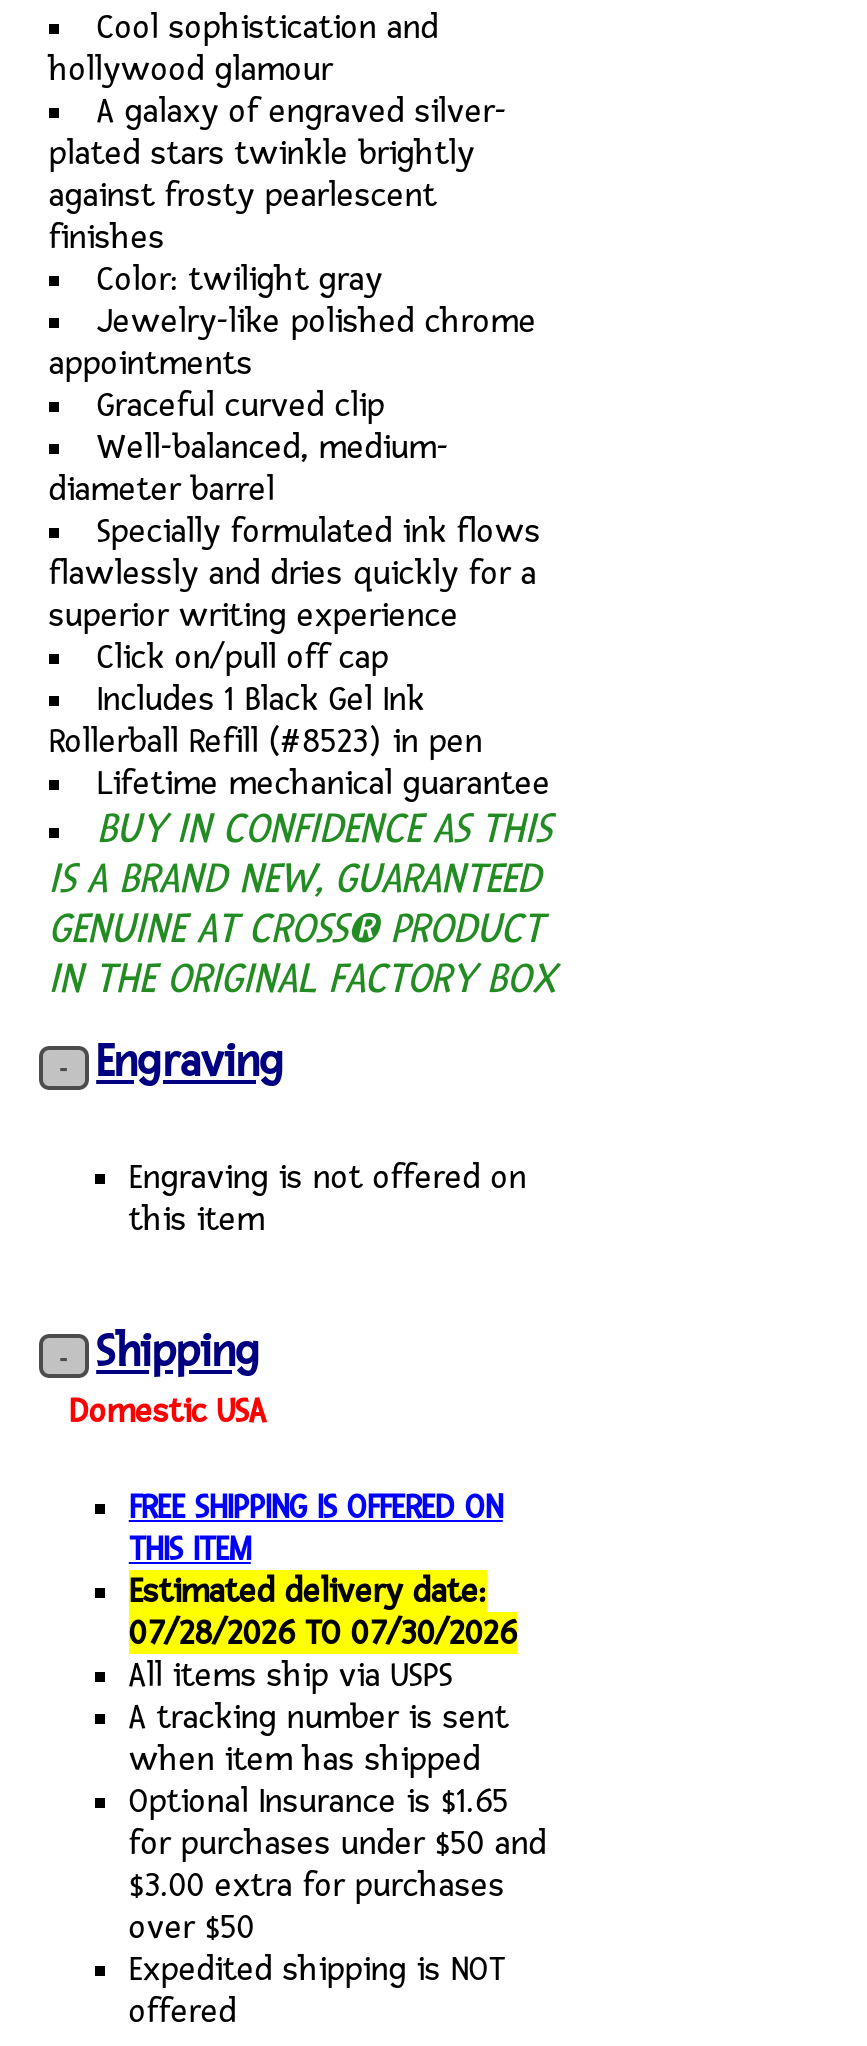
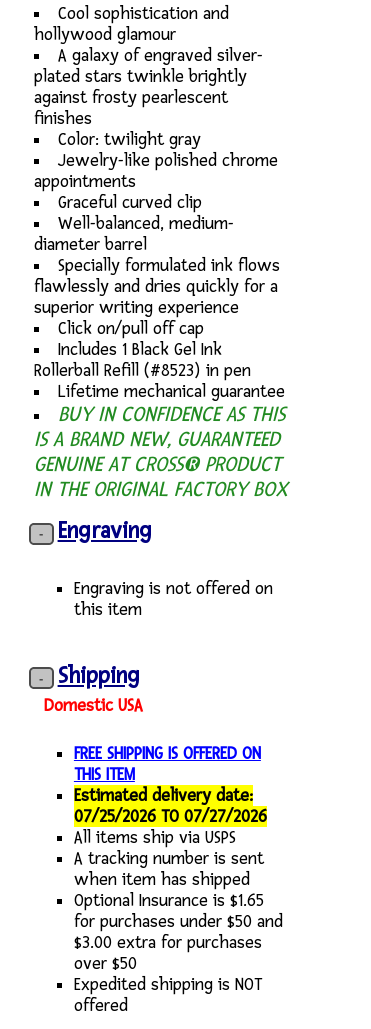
- 07/28/2026 TO 07/30/2026
+ 07/25/2026 TO 07/27/2026
